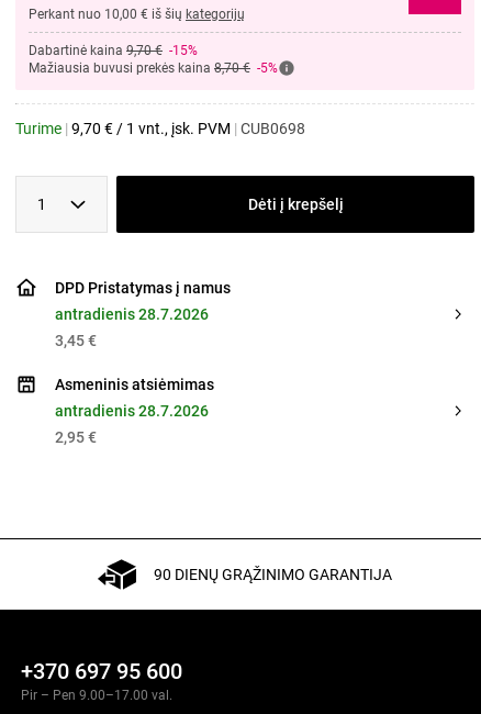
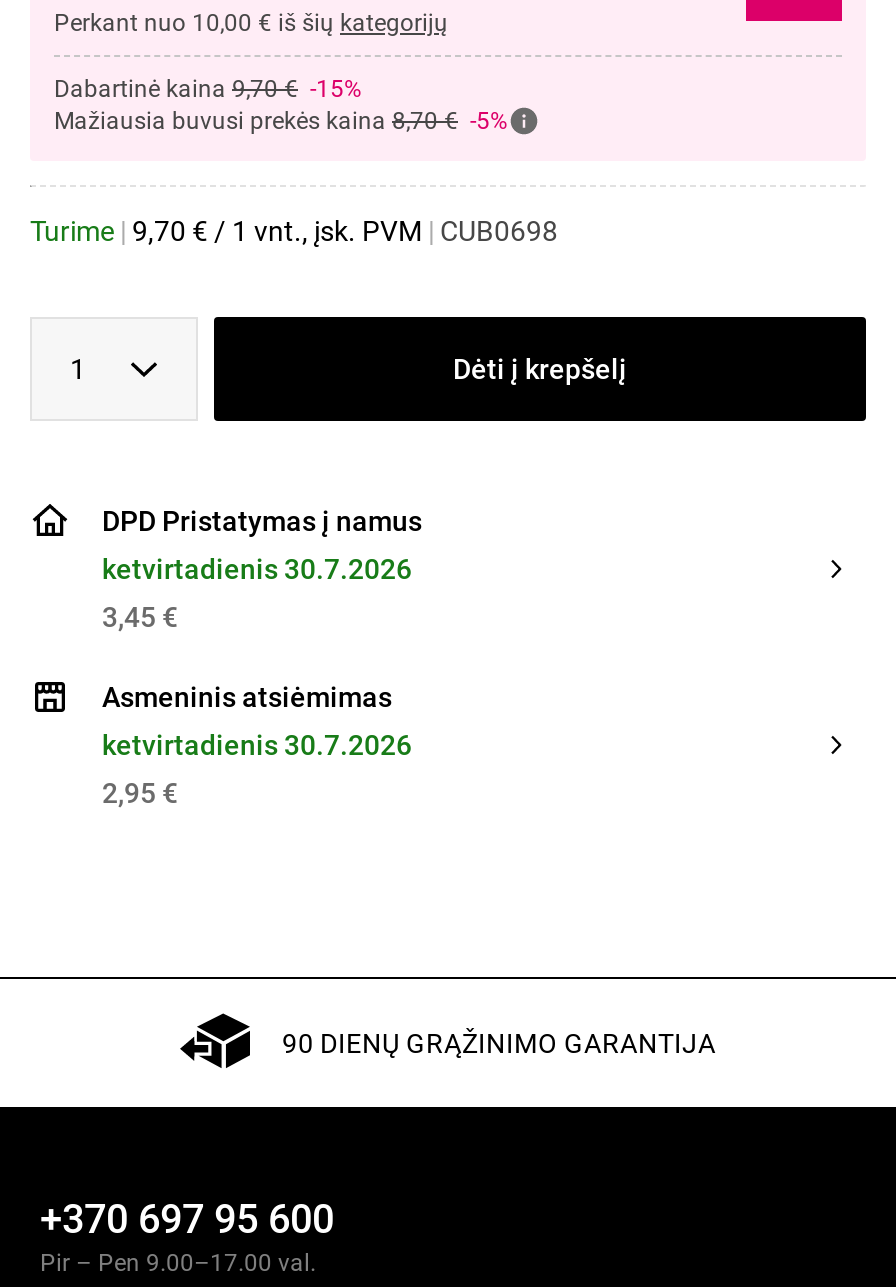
- antradienis 28.7.2026
+ ketvirtadienis 30.7.2026

- antradienis 28.7.2026
+ ketvirtadienis 30.7.2026
